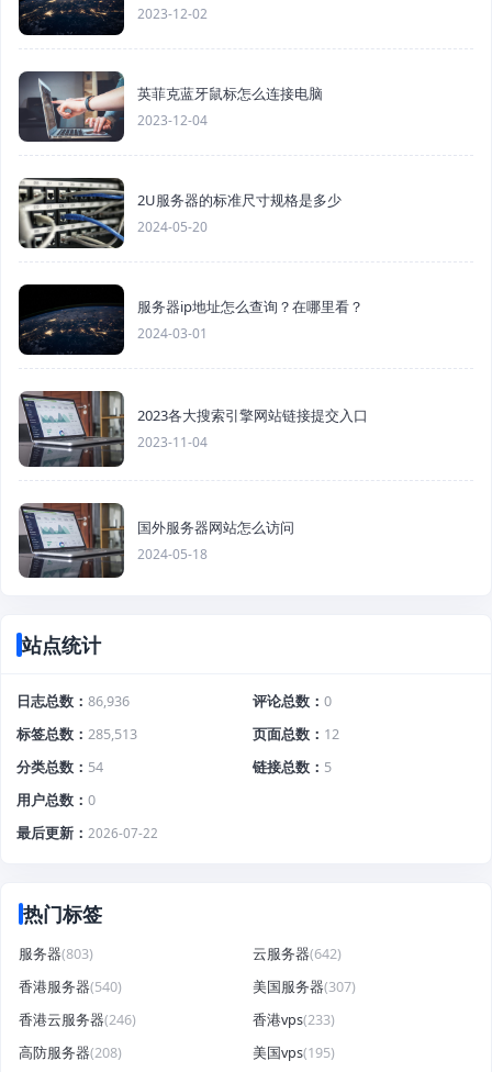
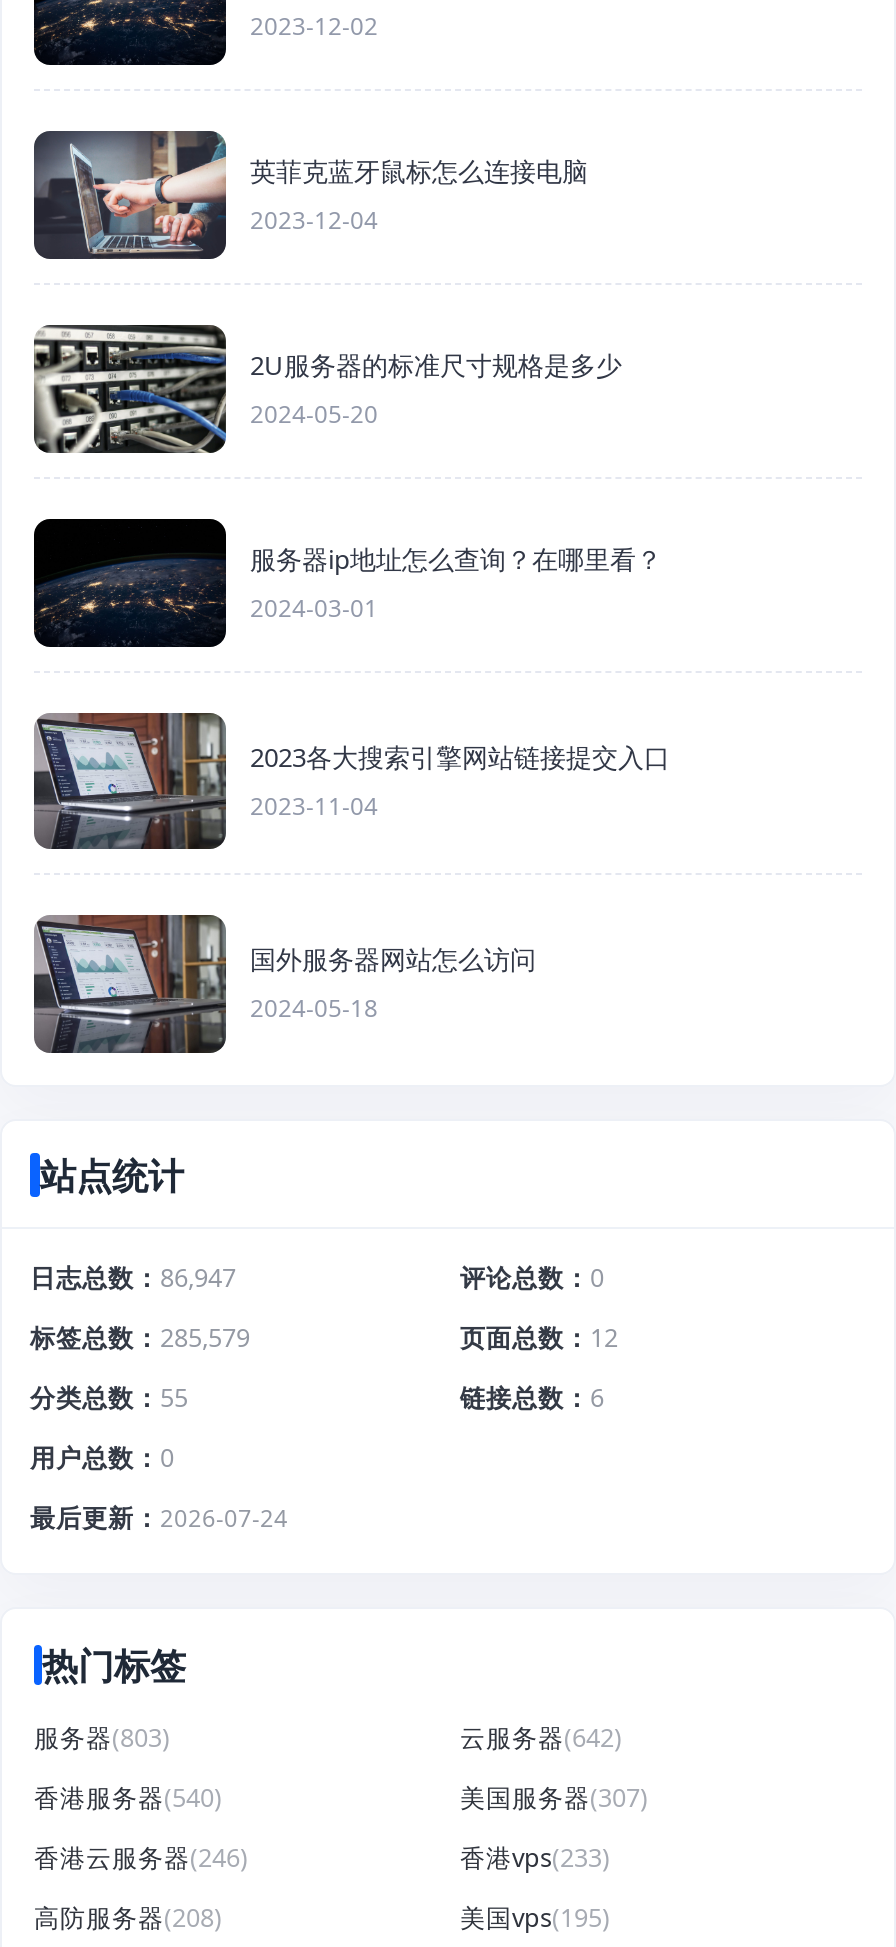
- 日志总数 86,936
+ 日志总数 86,947

- 标签总数 285,513
+ 标签总数 285,579

- 分类总数 54
+ 分类总数 55

- 链接总数 5
+ 链接总数 6

- 最后更新 2026-07-22
+ 最后更新 2026-07-24
